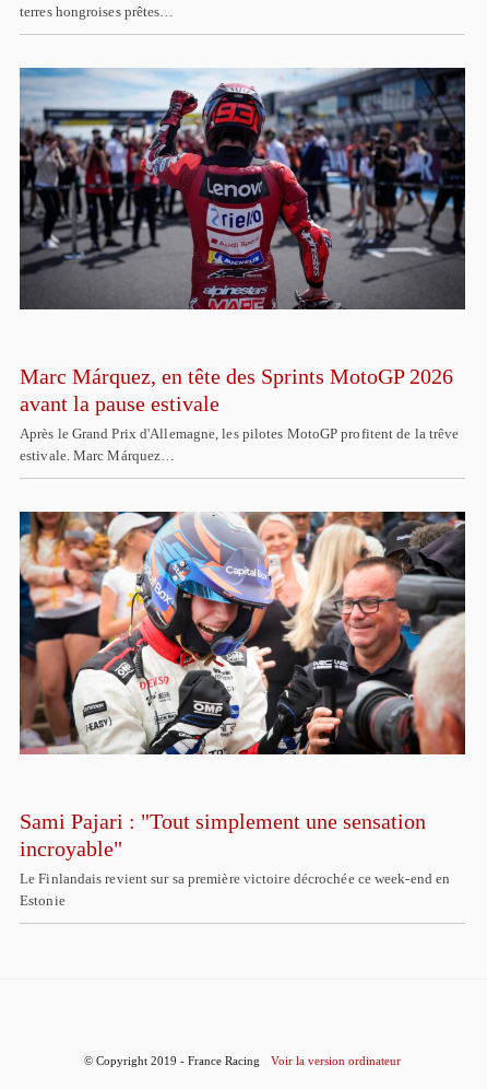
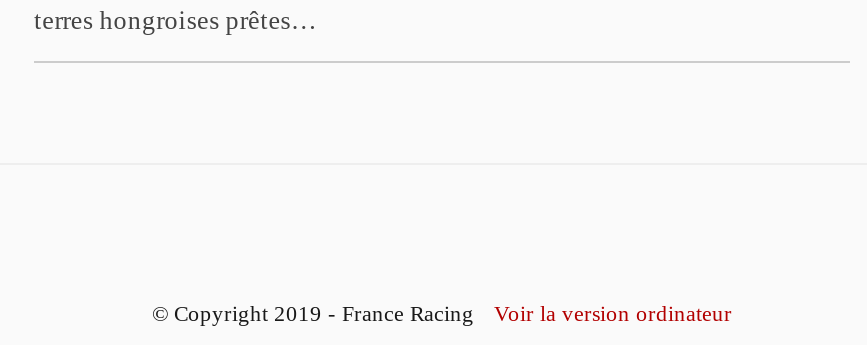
- [image]

- Marc Márquez, en tête des Sprints MotoGP 2026
- avant la pause estivale
- Après le Grand Prix d'Allemagne, les pilotes MotoGP profitent de la trêve
- estivale. Marc Márquez…

- [image]

- Sami Pajari : "Tout simplement une sensation
- incroyable"
- Le Finlandais revient sur sa première victoire décrochée ce week-end en
- Estonie
